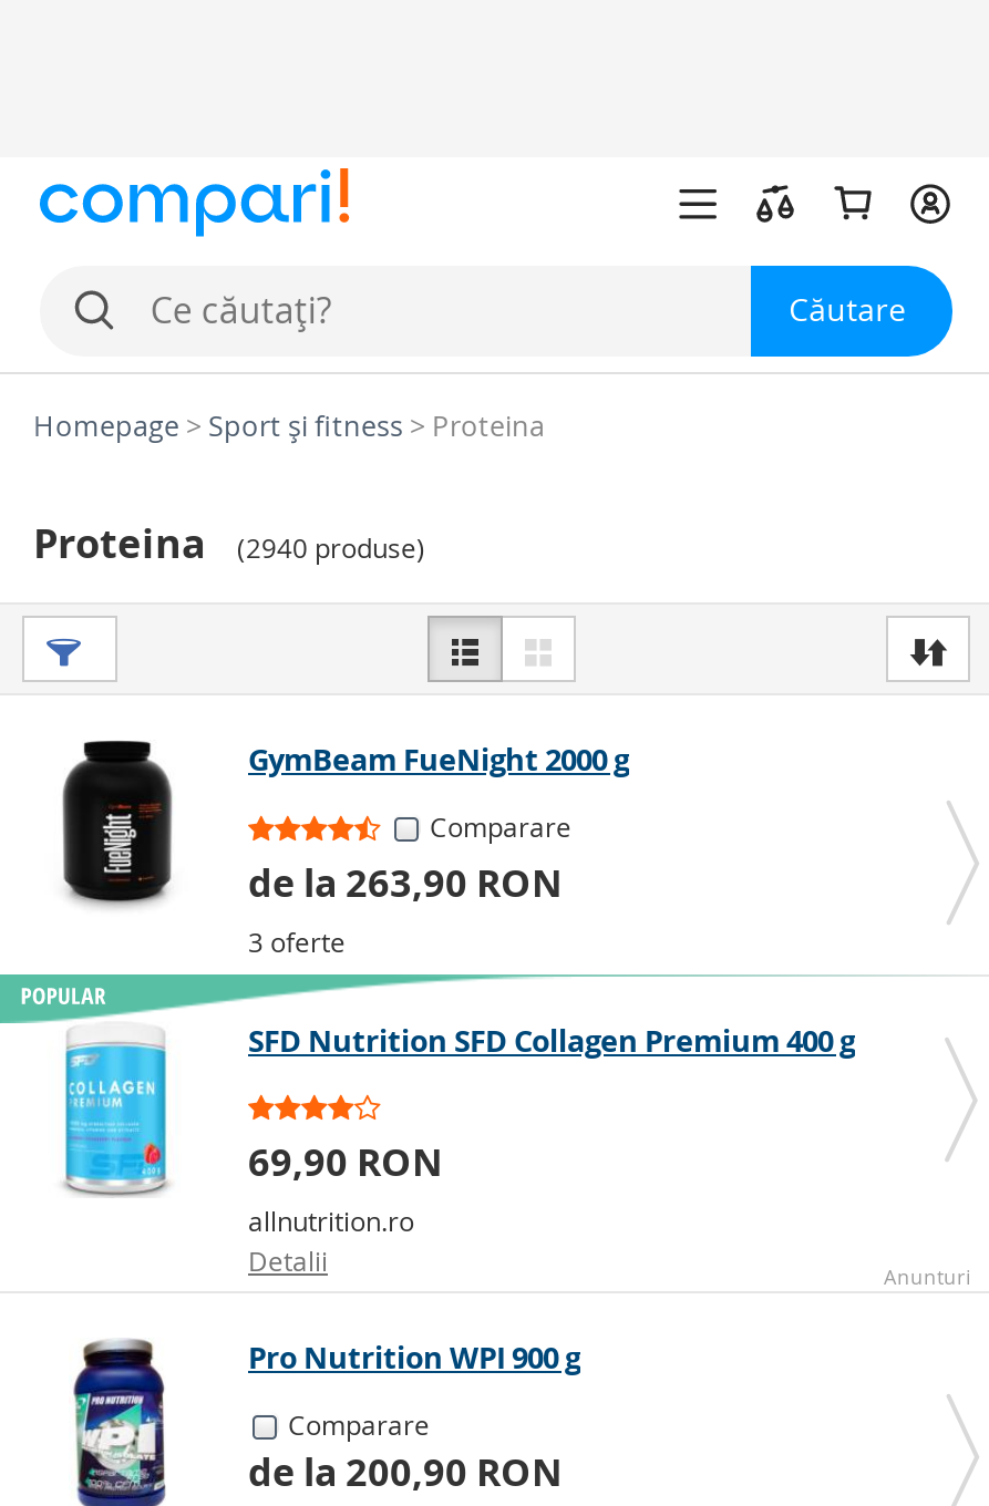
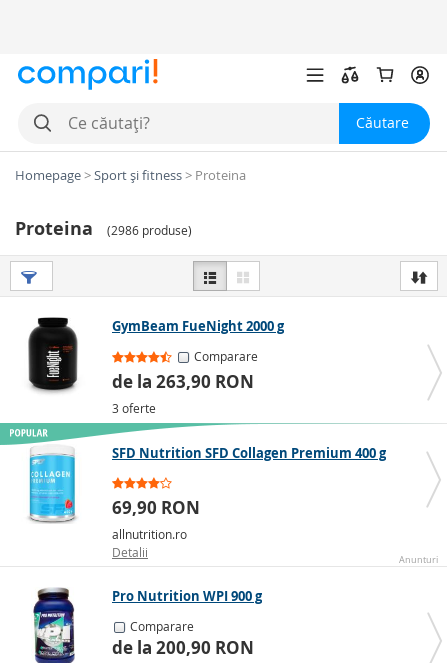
- Proteina (2940 produse)
+ Proteina (2986 produse)
